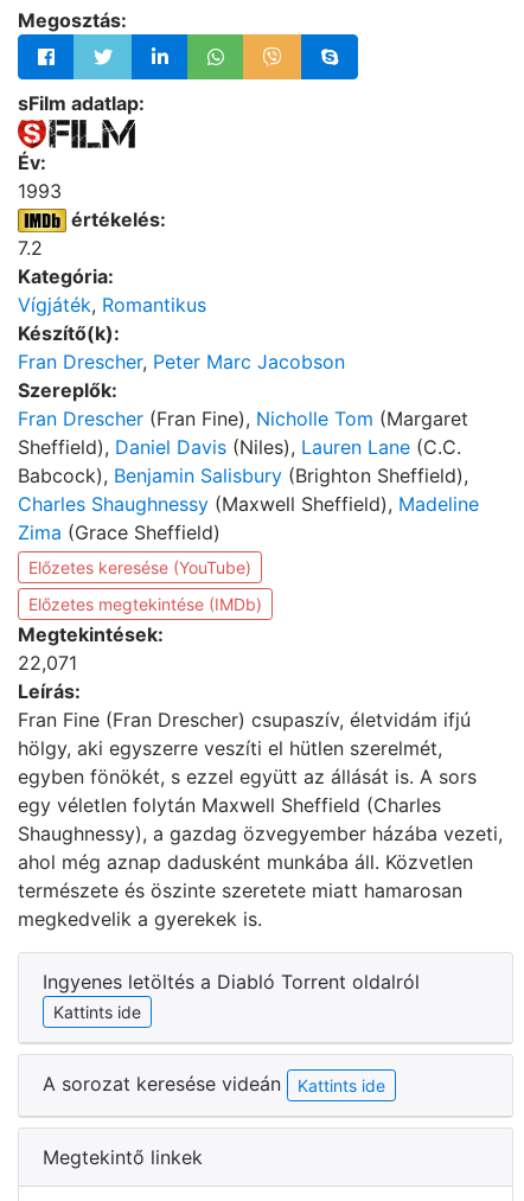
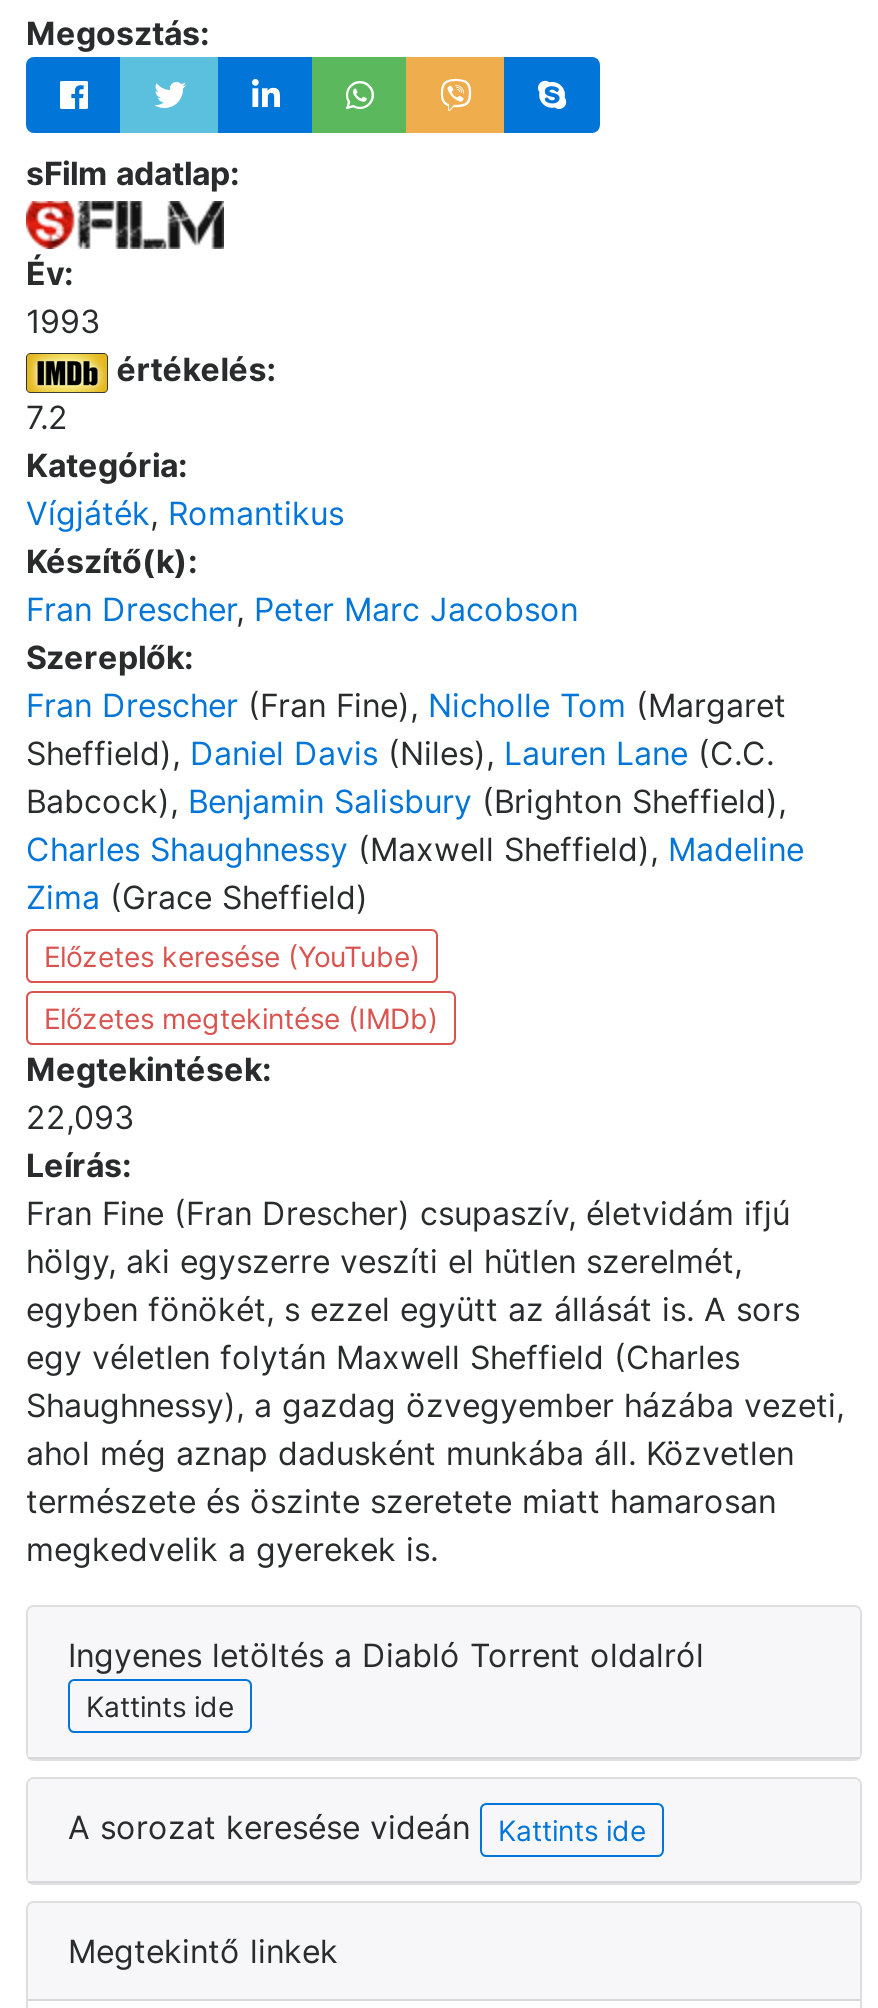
- 22,071
+ 22,093
